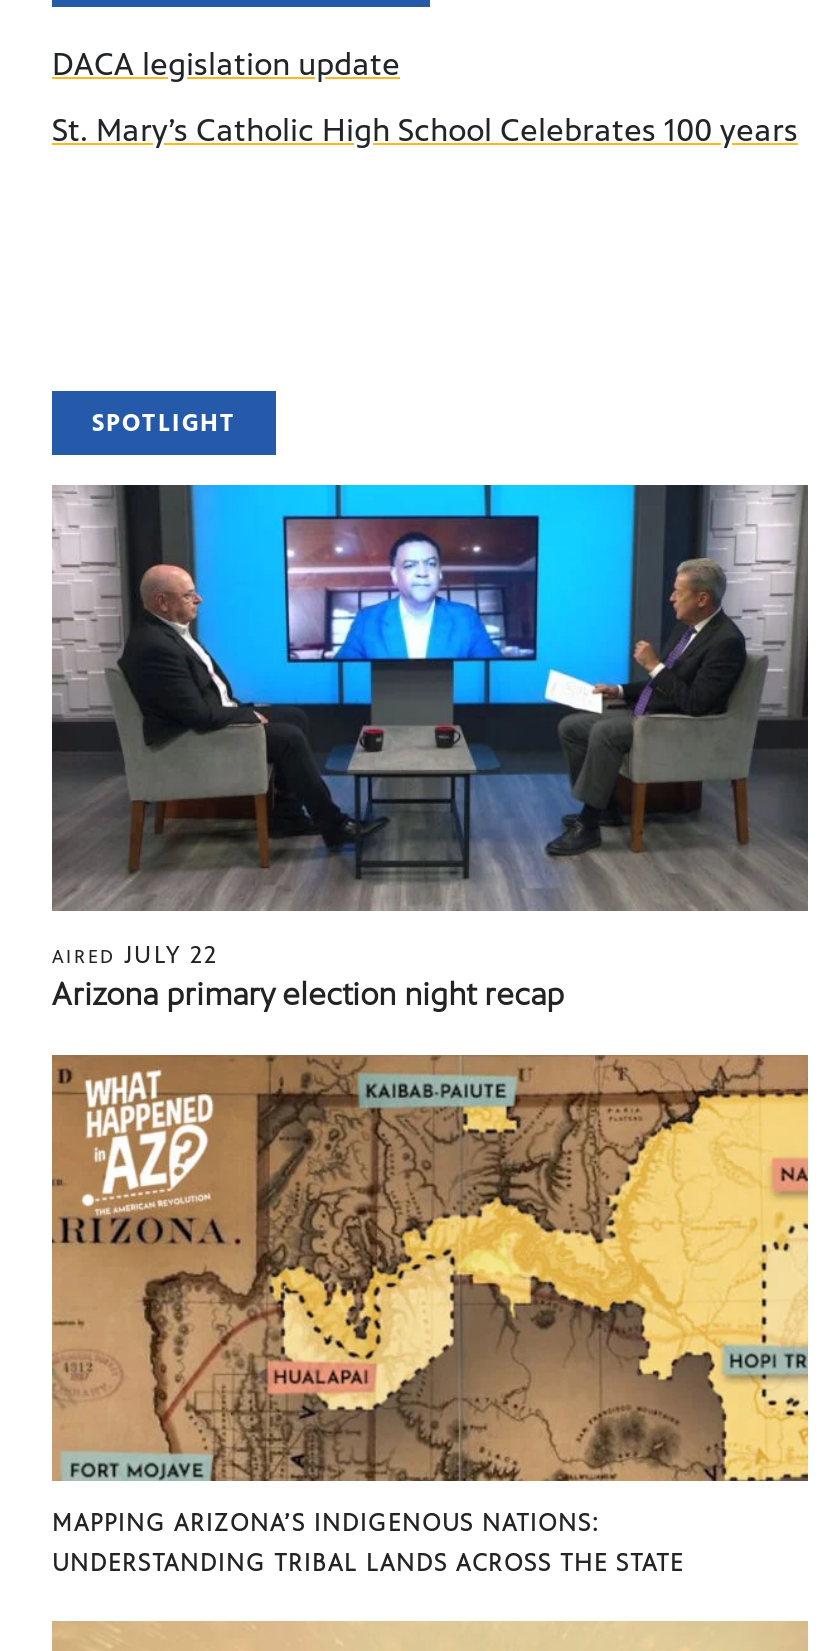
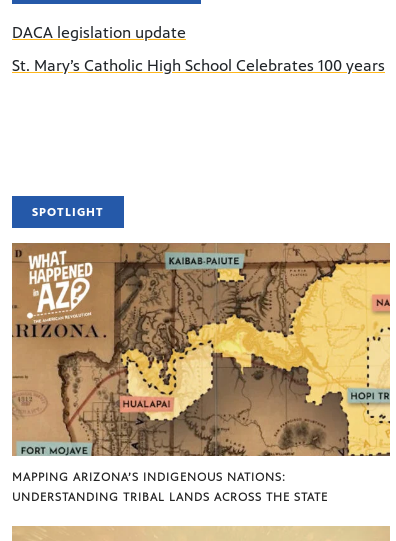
- [image]
- AIRED JULY 22
- Arizona primary election night recap
